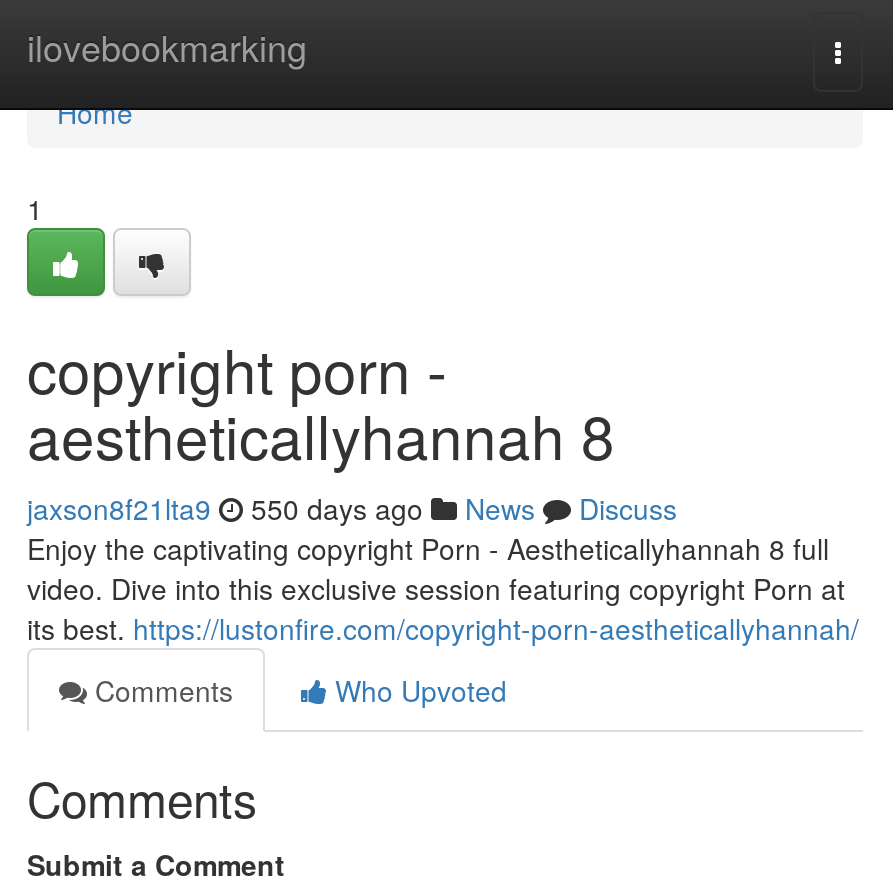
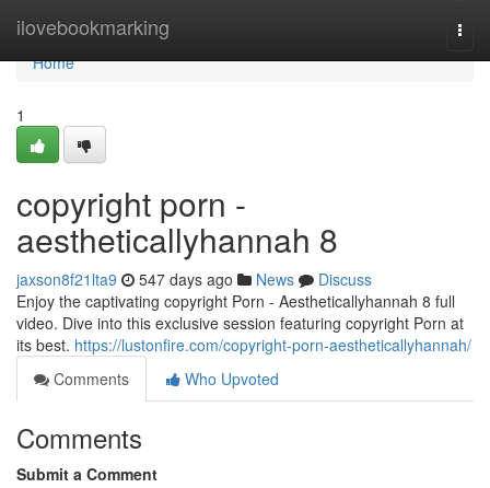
- jaxson8f21lta9 550 days ago News Discuss
+ jaxson8f21lta9 547 days ago News Discuss
